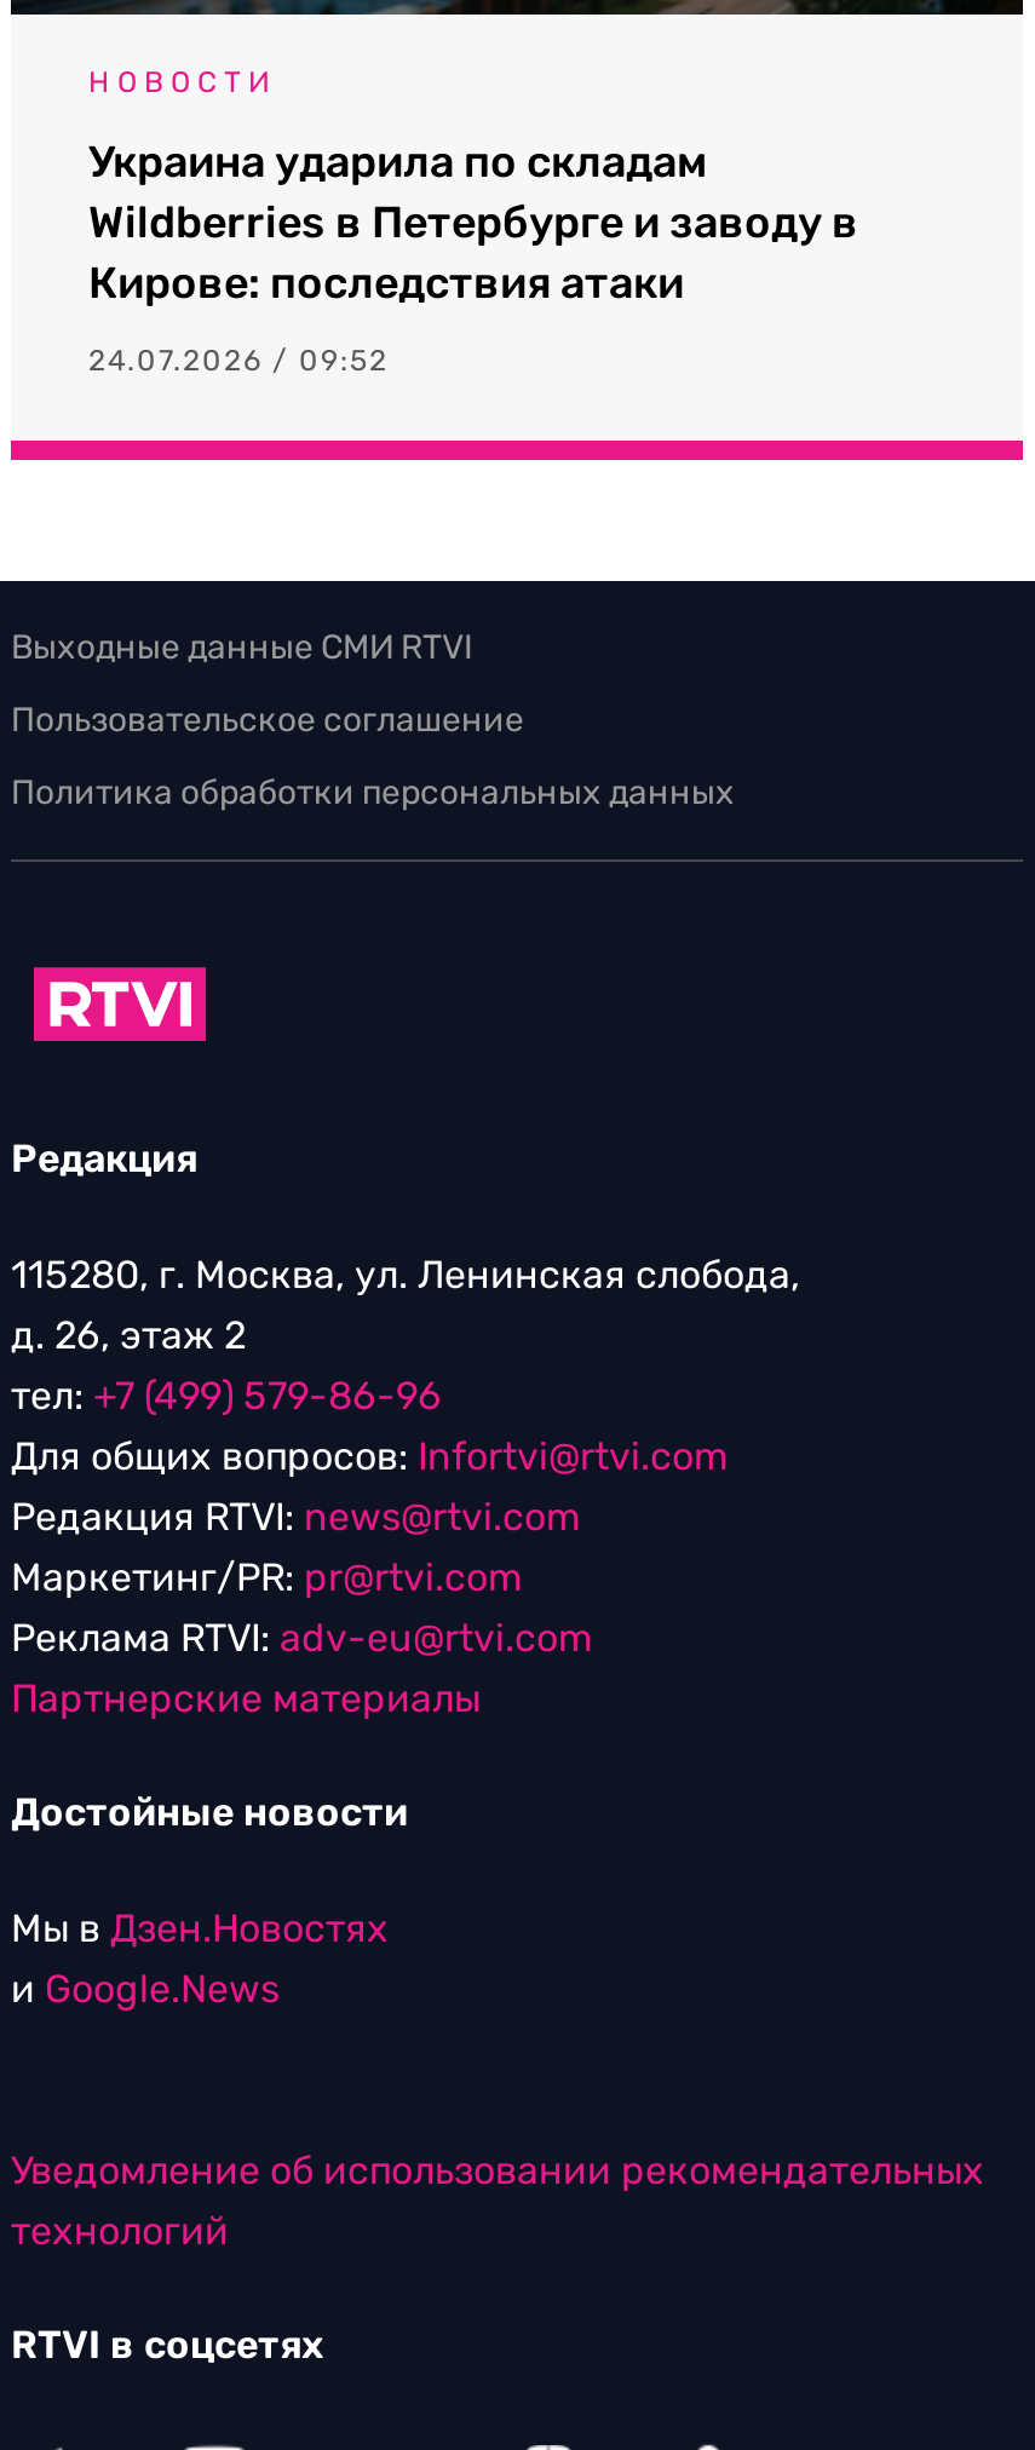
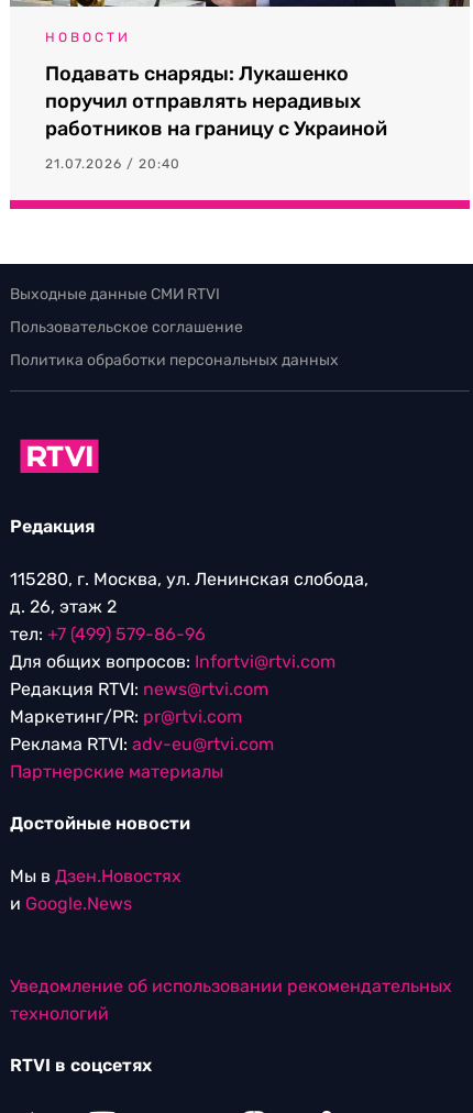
- Украина ударила по складам
- Wildberries в Петербурге и заводу в
- Кирове: последствия атаки
+ Подавать снаряды: Лукашенко
+ поручил отправлять нерадивых
+ работников на границу с Украиной

- 24.07.2026 / 09:52
+ 21.07.2026 / 20:40
